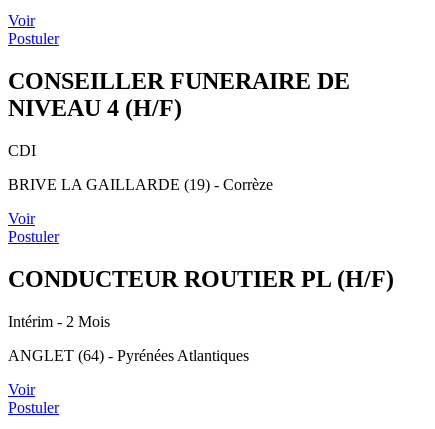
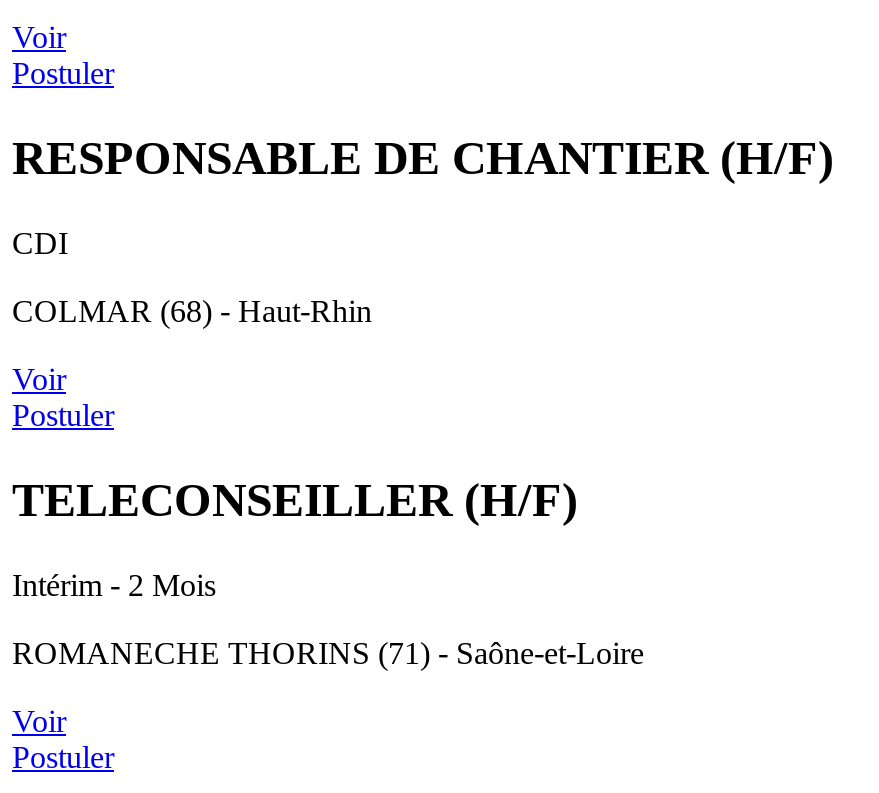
- CONSEILLER FUNERAIRE DE
- NIVEAU 4 (H/F)
+ RESPONSABLE DE CHANTIER (H/F)

- BRIVE LA GAILLARDE (19) - Corrèze
+ COLMAR (68) - Haut-Rhin

- CONDUCTEUR ROUTIER PL (H/F)
+ TELECONSEILLER (H/F)

- ANGLET (64) - Pyrénées Atlantiques
+ ROMANECHE THORINS (71) - Saône-et-Loire
